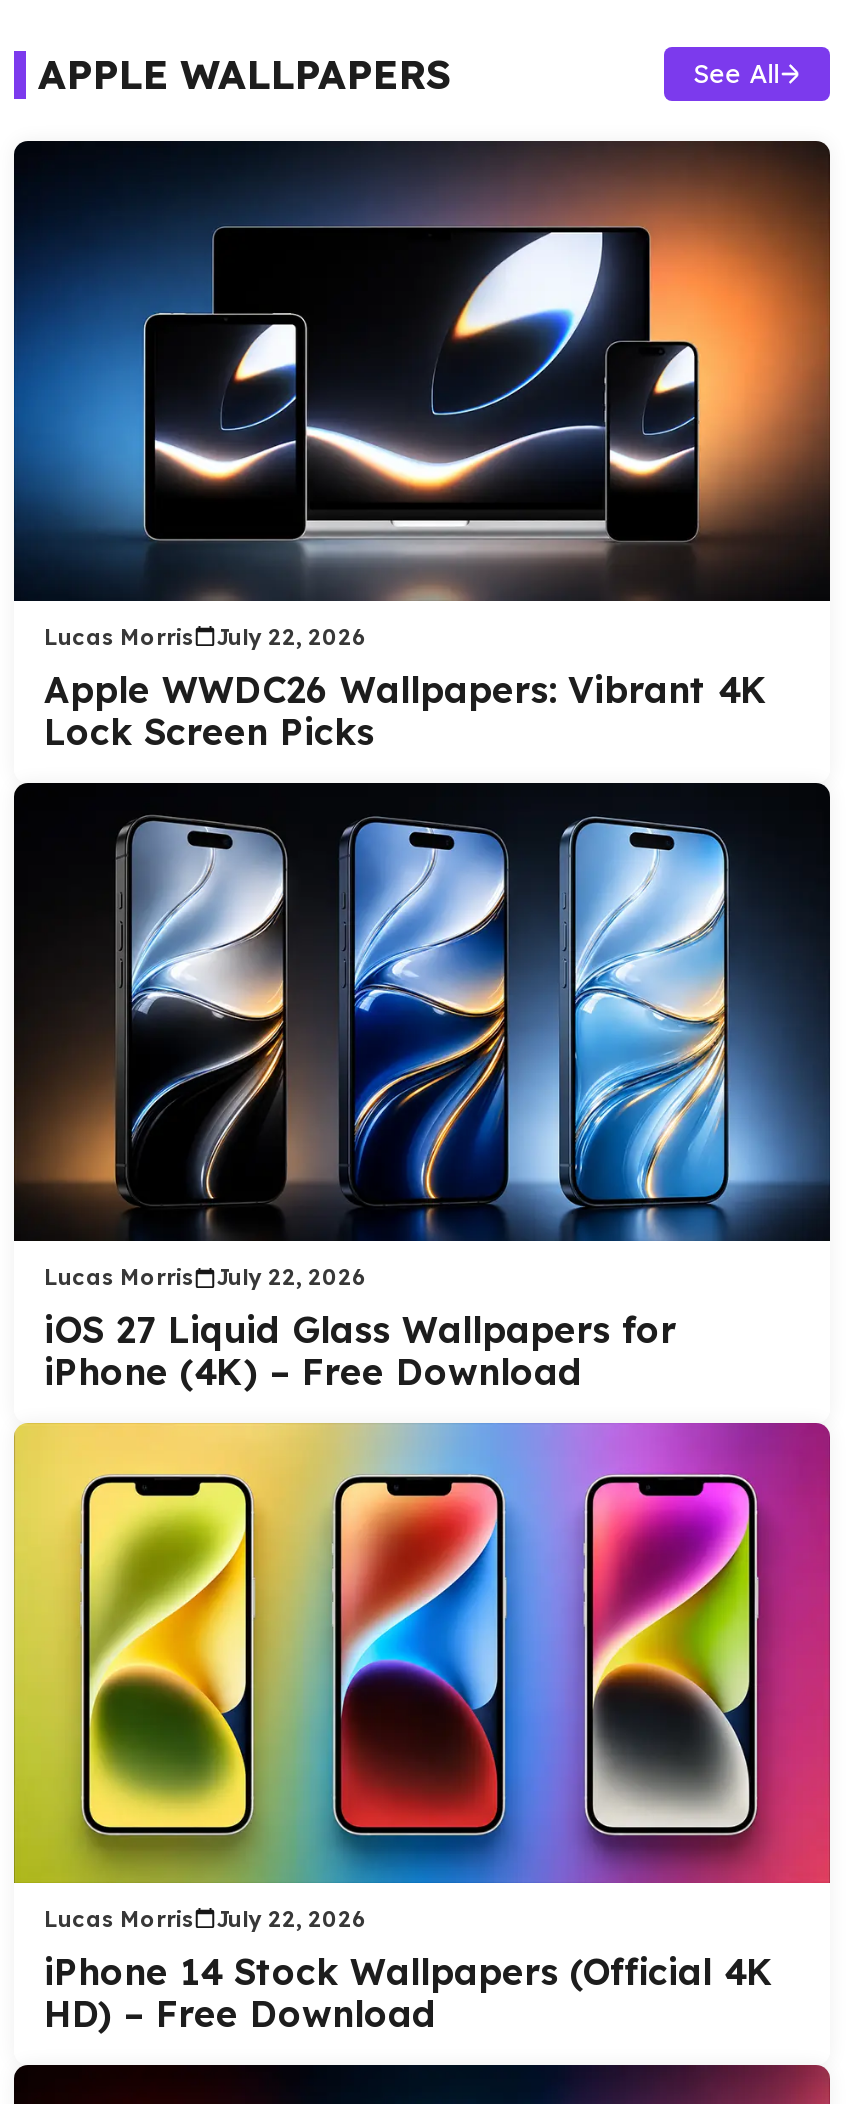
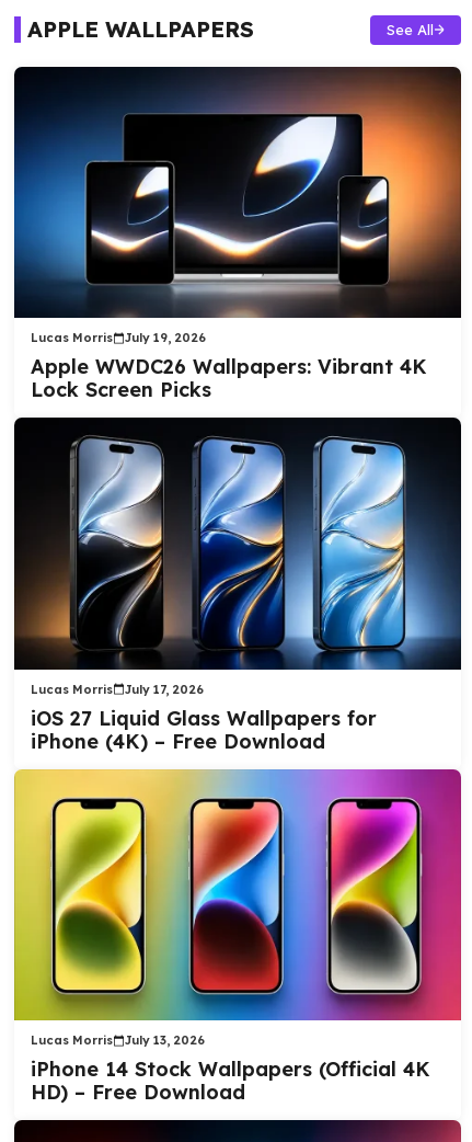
- Lucas Morris July 22, 2026
+ Lucas Morris July 19, 2026

- Lucas Morris July 22, 2026
+ Lucas Morris July 17, 2026

- Lucas Morris July 22, 2026
+ Lucas Morris July 13, 2026
